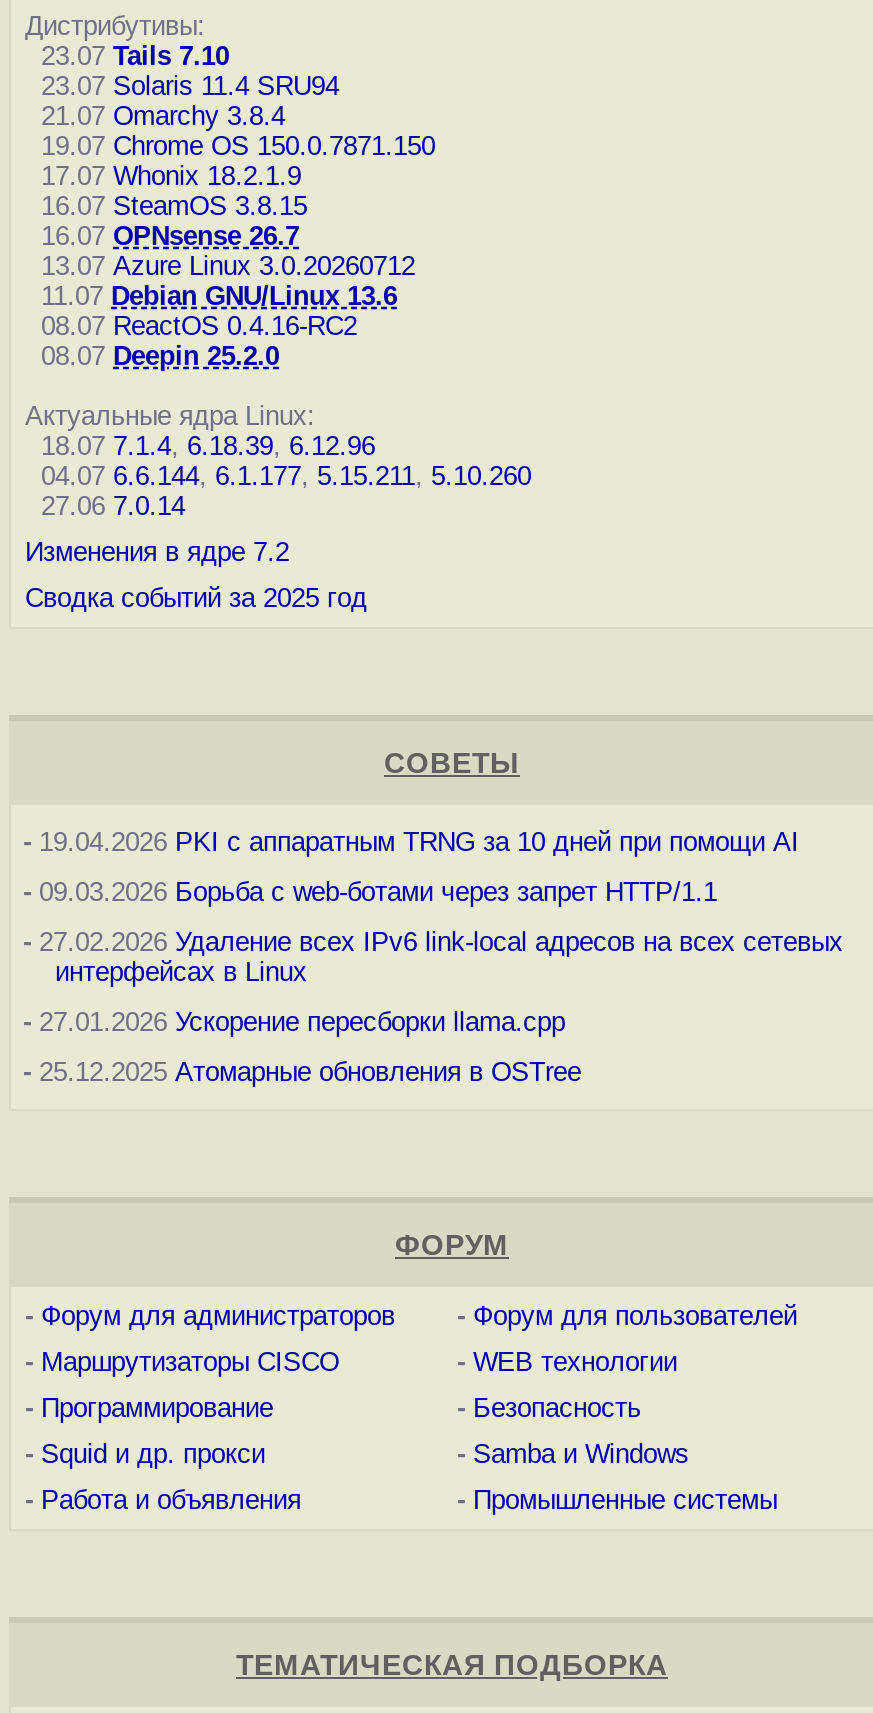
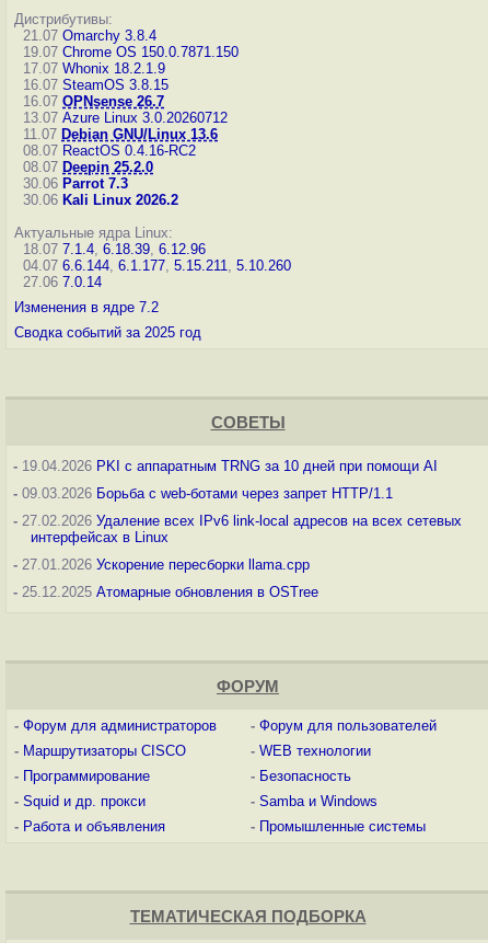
- 23.07 Tails 7.10
- 23.07 Solaris 11.4 SRU94

moved up: 21.07 Omarchy 3.8.4 | 19.07 Chrome OS 150.0.7871.150 | 17.07 Whonix 18.2.1.9 | ... | 08.07 ReactOS 0.4.16-RC2 | 08.07 Deepin 25.2.0

+ 30.06 Parrot 7.3
+ 30.06 Kali Linux 2026.2
